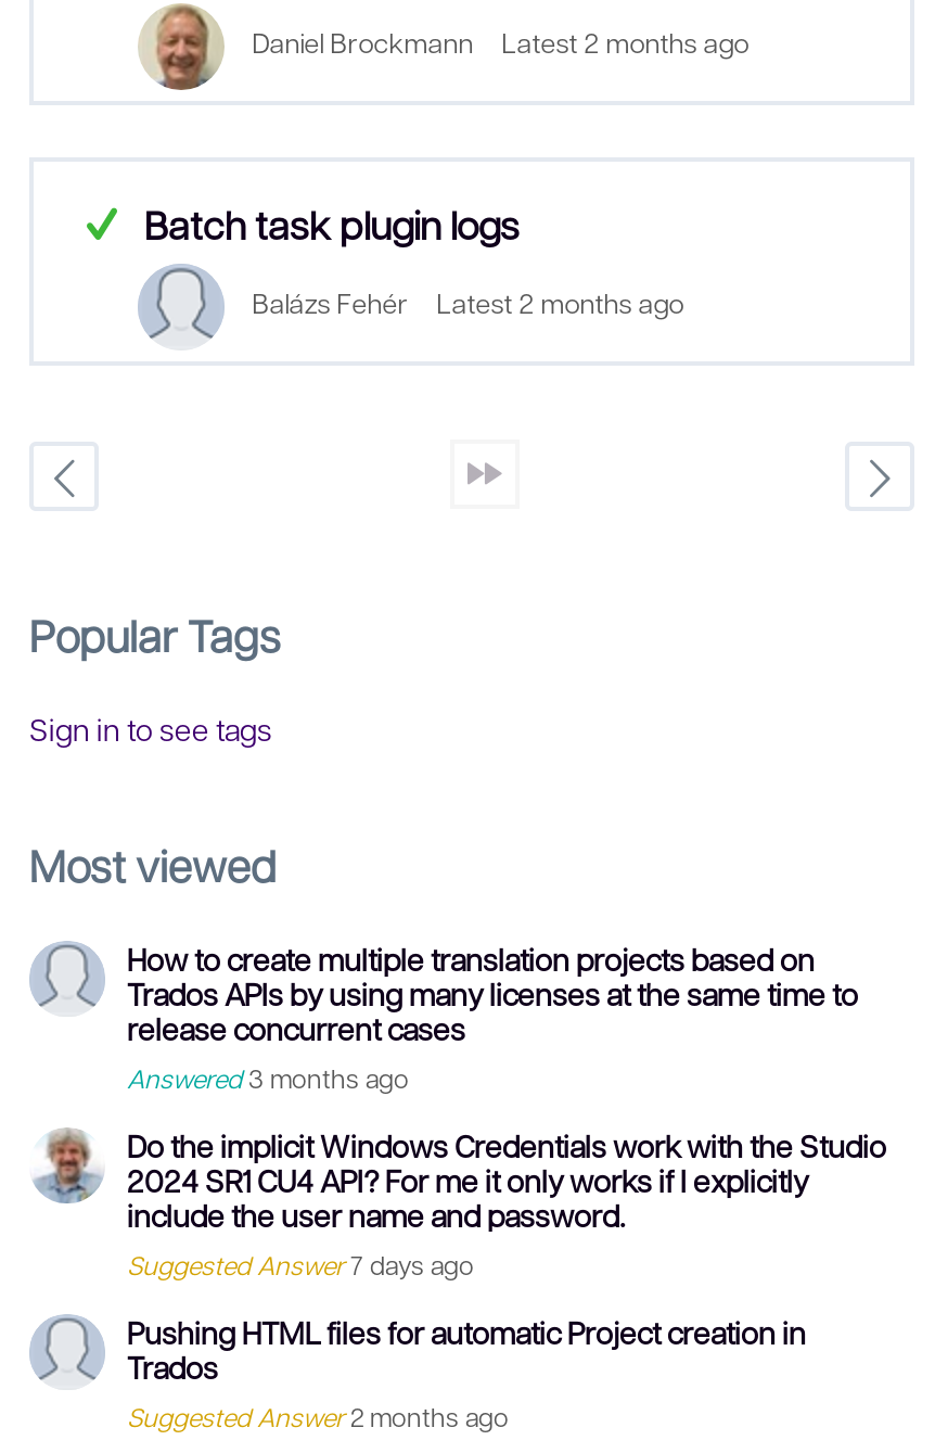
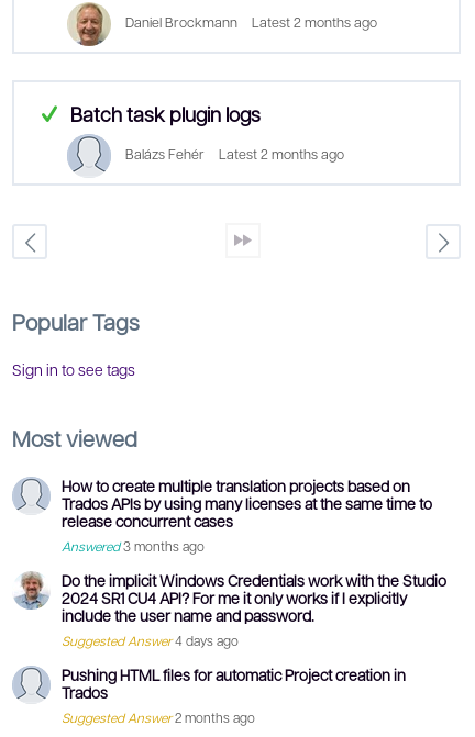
- Suggested Answer7 days ago
+ Suggested Answer4 days ago
